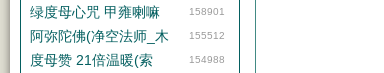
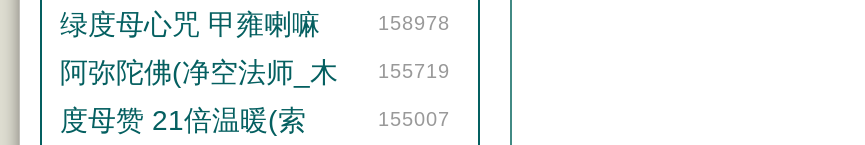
- 158901
+ 158978

- 阿弥陀佛(净空法师_木 155512
+ 阿弥陀佛(净空法师_木 155719

- 154988
+ 155007
